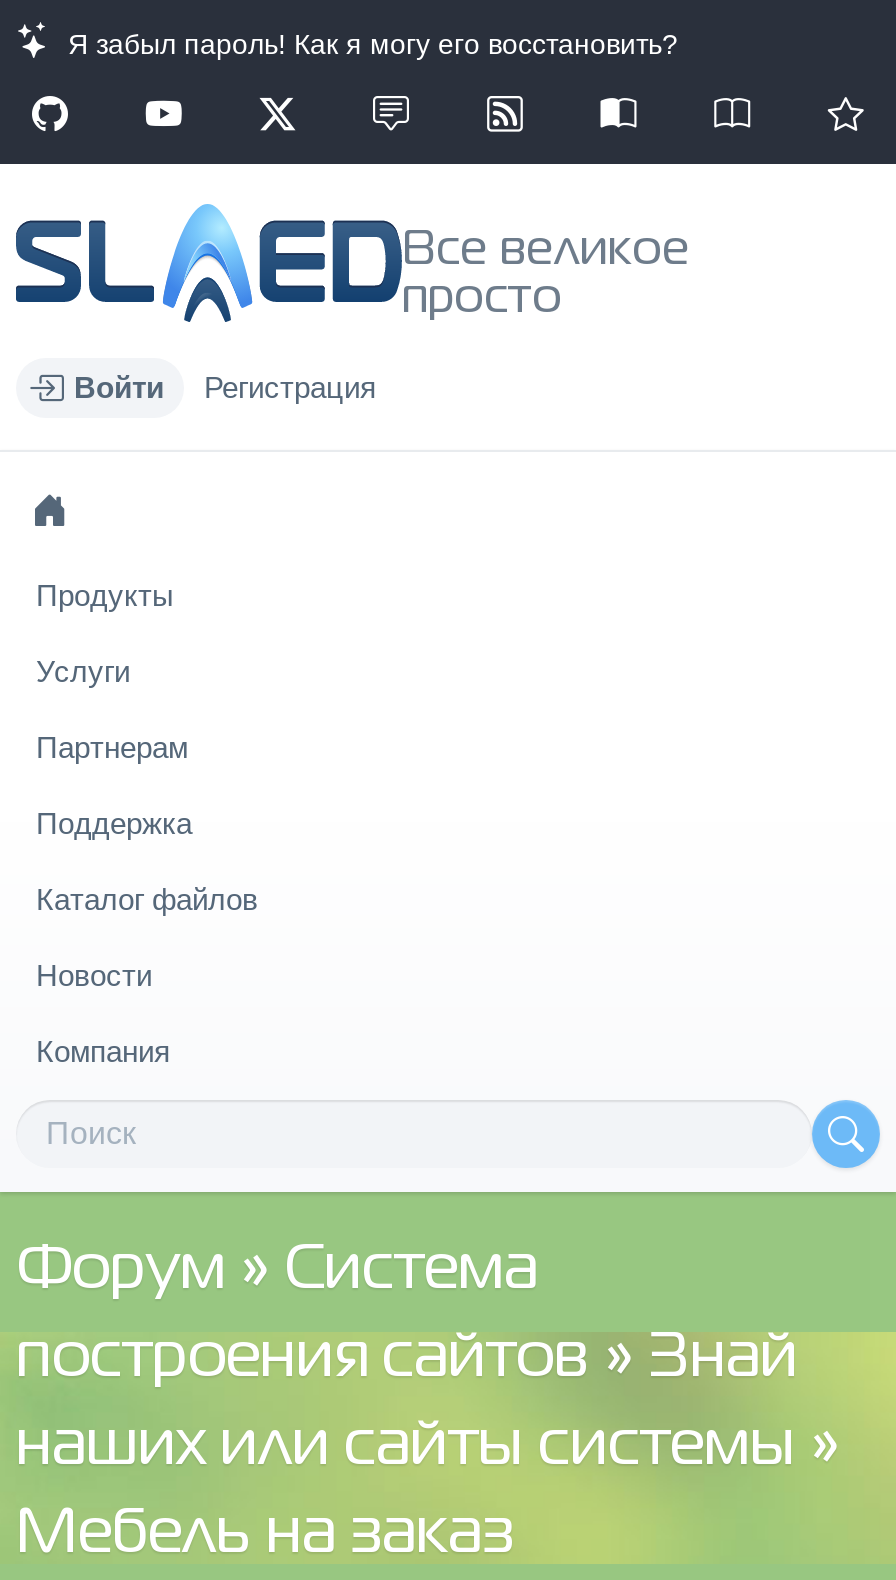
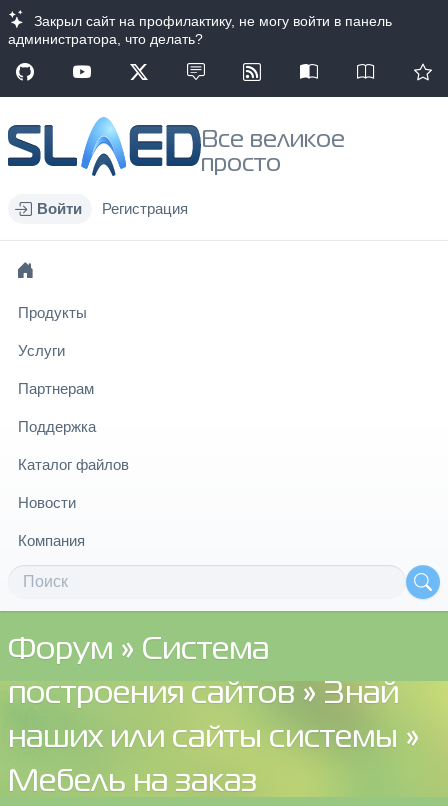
- Я забыл пароль! Как я могу его восстановить?
+ Закрыл сайт на профилактику, не могу войти в панель
+ администратора, что делать?
